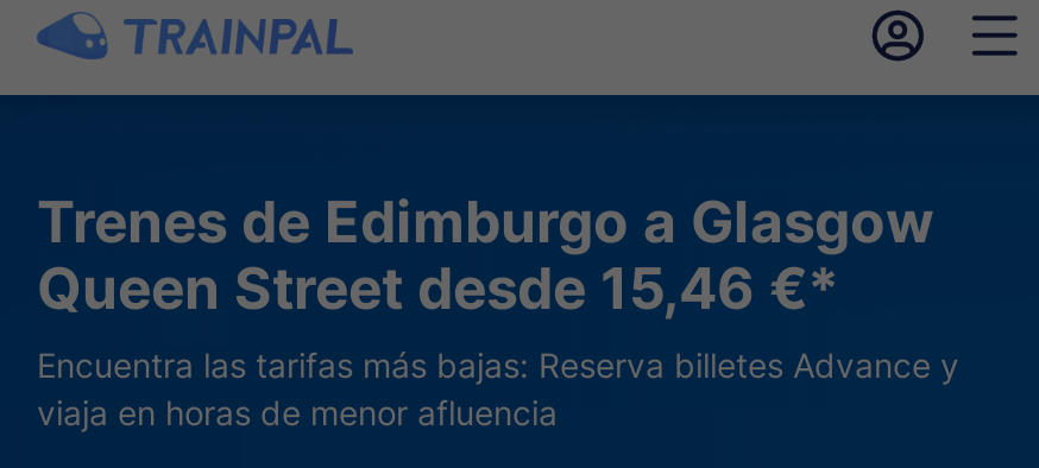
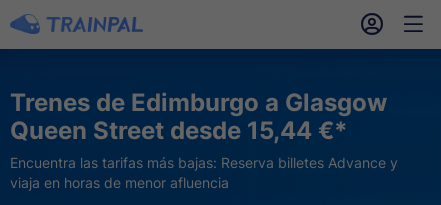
- Queen Street desde 15,46 €*
+ Queen Street desde 15,44 €*
